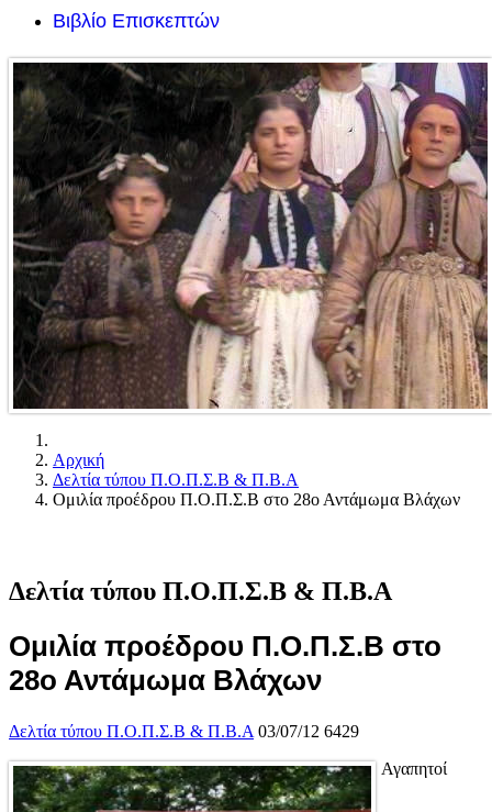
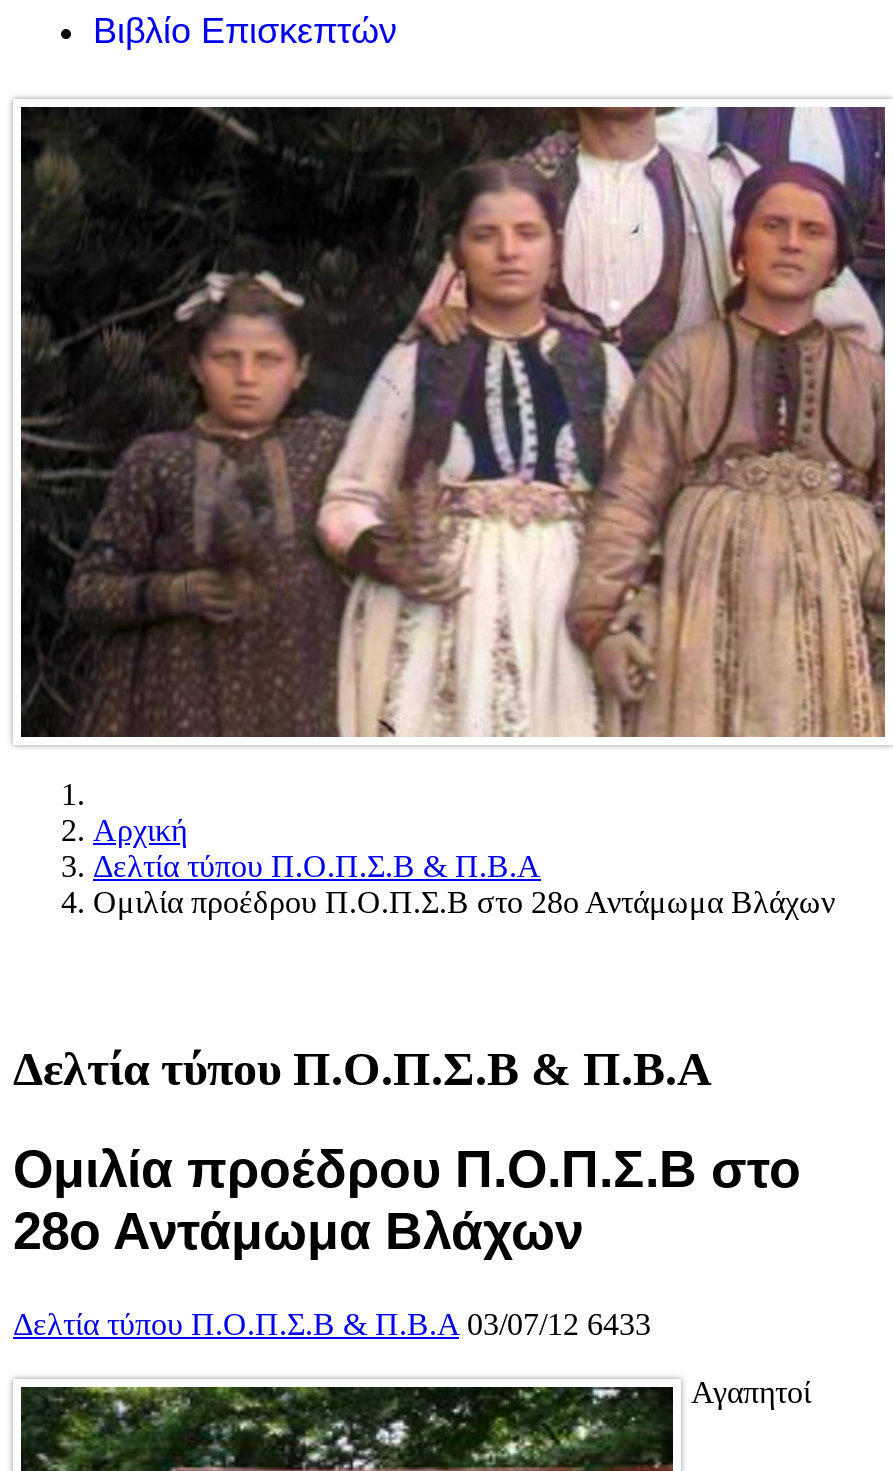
- Δελτία τύπου Π.Ο.Π.Σ.Β & Π.Β.Α 03/07/12 6429
+ Δελτία τύπου Π.Ο.Π.Σ.Β & Π.Β.Α 03/07/12 6433
